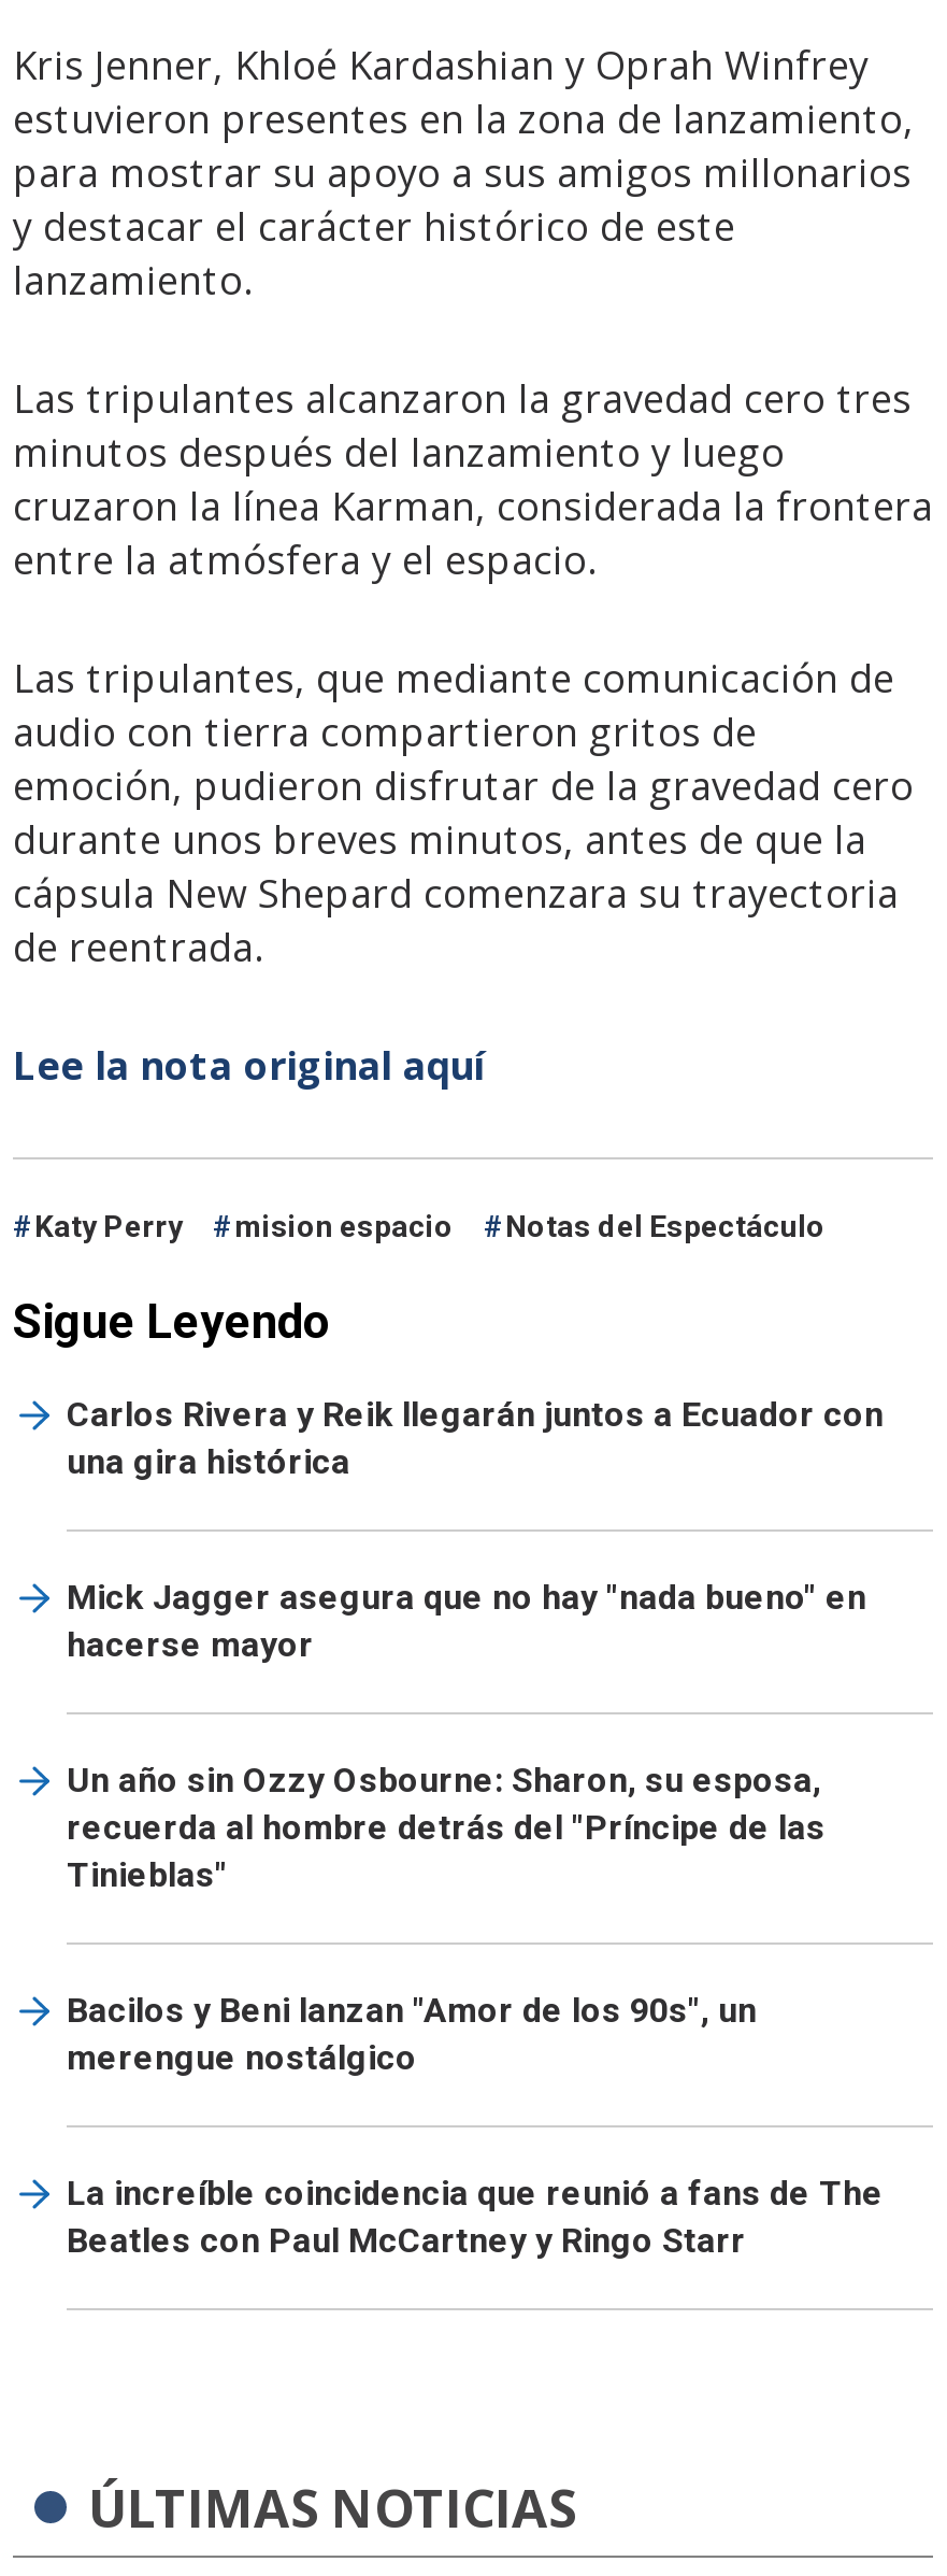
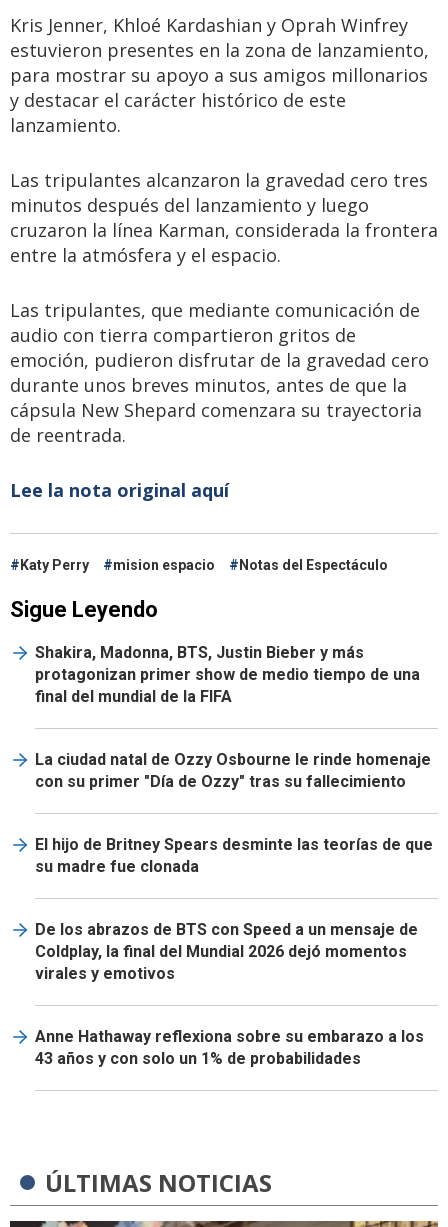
- Carlos Rivera y Reik llegarán juntos a Ecuador con
- una gira histórica
+ Shakira, Madonna, BTS, Justin Bieber y más
+ protagonizan primer show de medio tiempo de una
+ final del mundial de la FIFA

- Mick Jagger asegura que no hay "nada bueno" en
- hacerse mayor
+ La ciudad natal de Ozzy Osbourne le rinde homenaje
+ con su primer "Día de Ozzy" tras su fallecimiento

- Un año sin Ozzy Osbourne: Sharon, su esposa,
- recuerda al hombre detrás del "Príncipe de las
- Tinieblas"
+ El hijo de Britney Spears desminte las teorías de que
+ su madre fue clonada

- Bacilos y Beni lanzan "Amor de los 90s", un
- merengue nostálgico
+ De los abrazos de BTS con Speed a un mensaje de
+ Coldplay, la final del Mundial 2026 dejó momentos
+ virales y emotivos

- La increíble coincidencia que reunió a fans de The
- Beatles con Paul McCartney y Ringo Starr
+ Anne Hathaway reflexiona sobre su embarazo a los
+ 43 años y con solo un 1% de probabilidades
